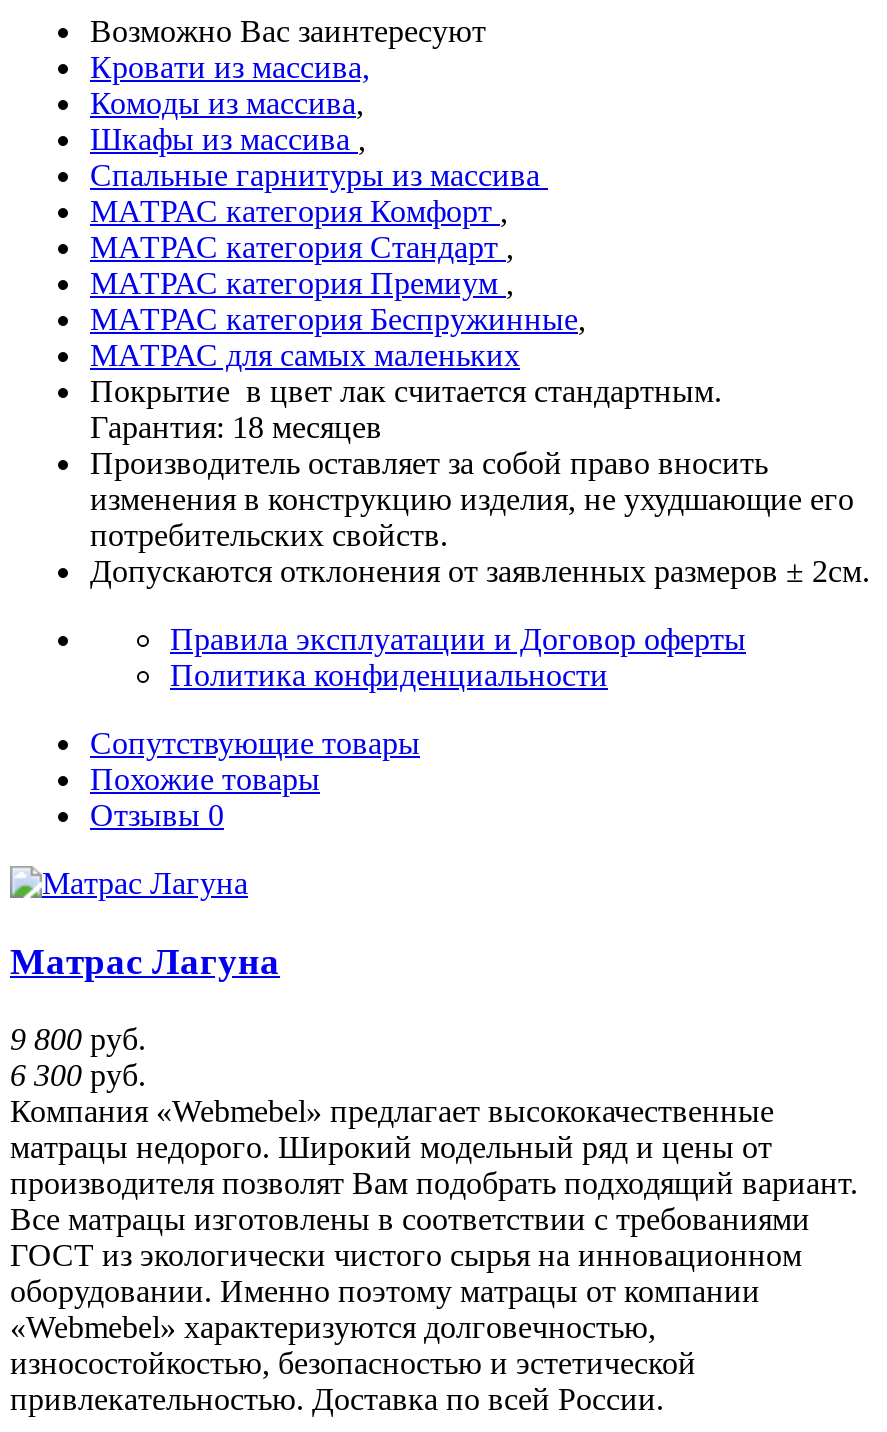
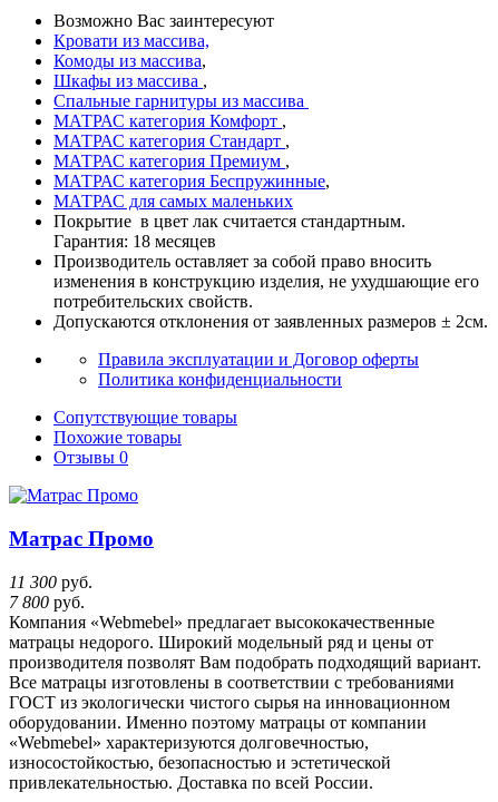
- Матрас Лагуна
+ Матрас Промо

- 9 800 руб.
+ 11 300 руб.

- 6 300 руб.
+ 7 800 руб.
